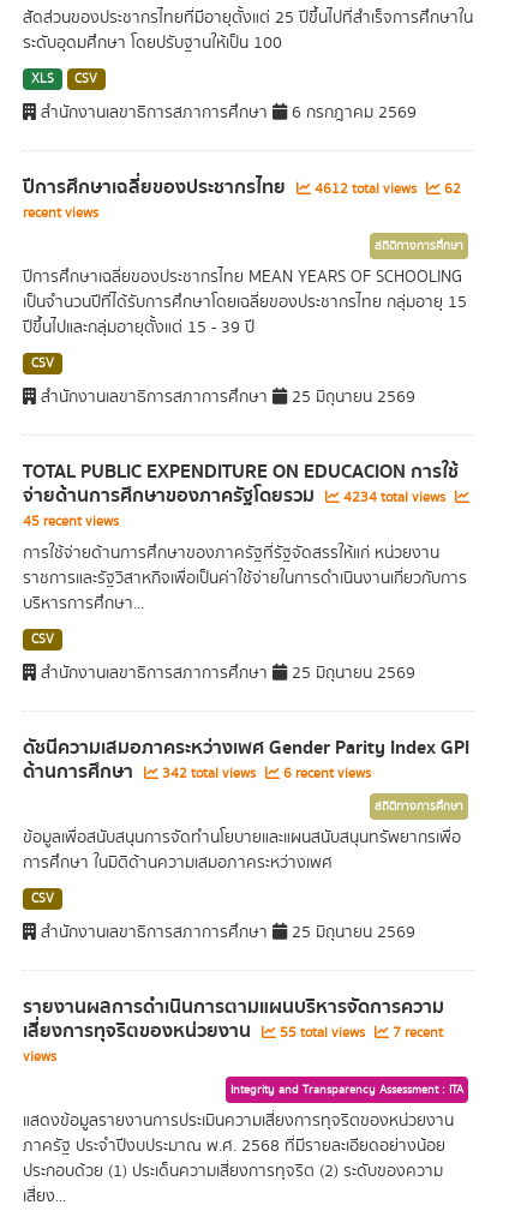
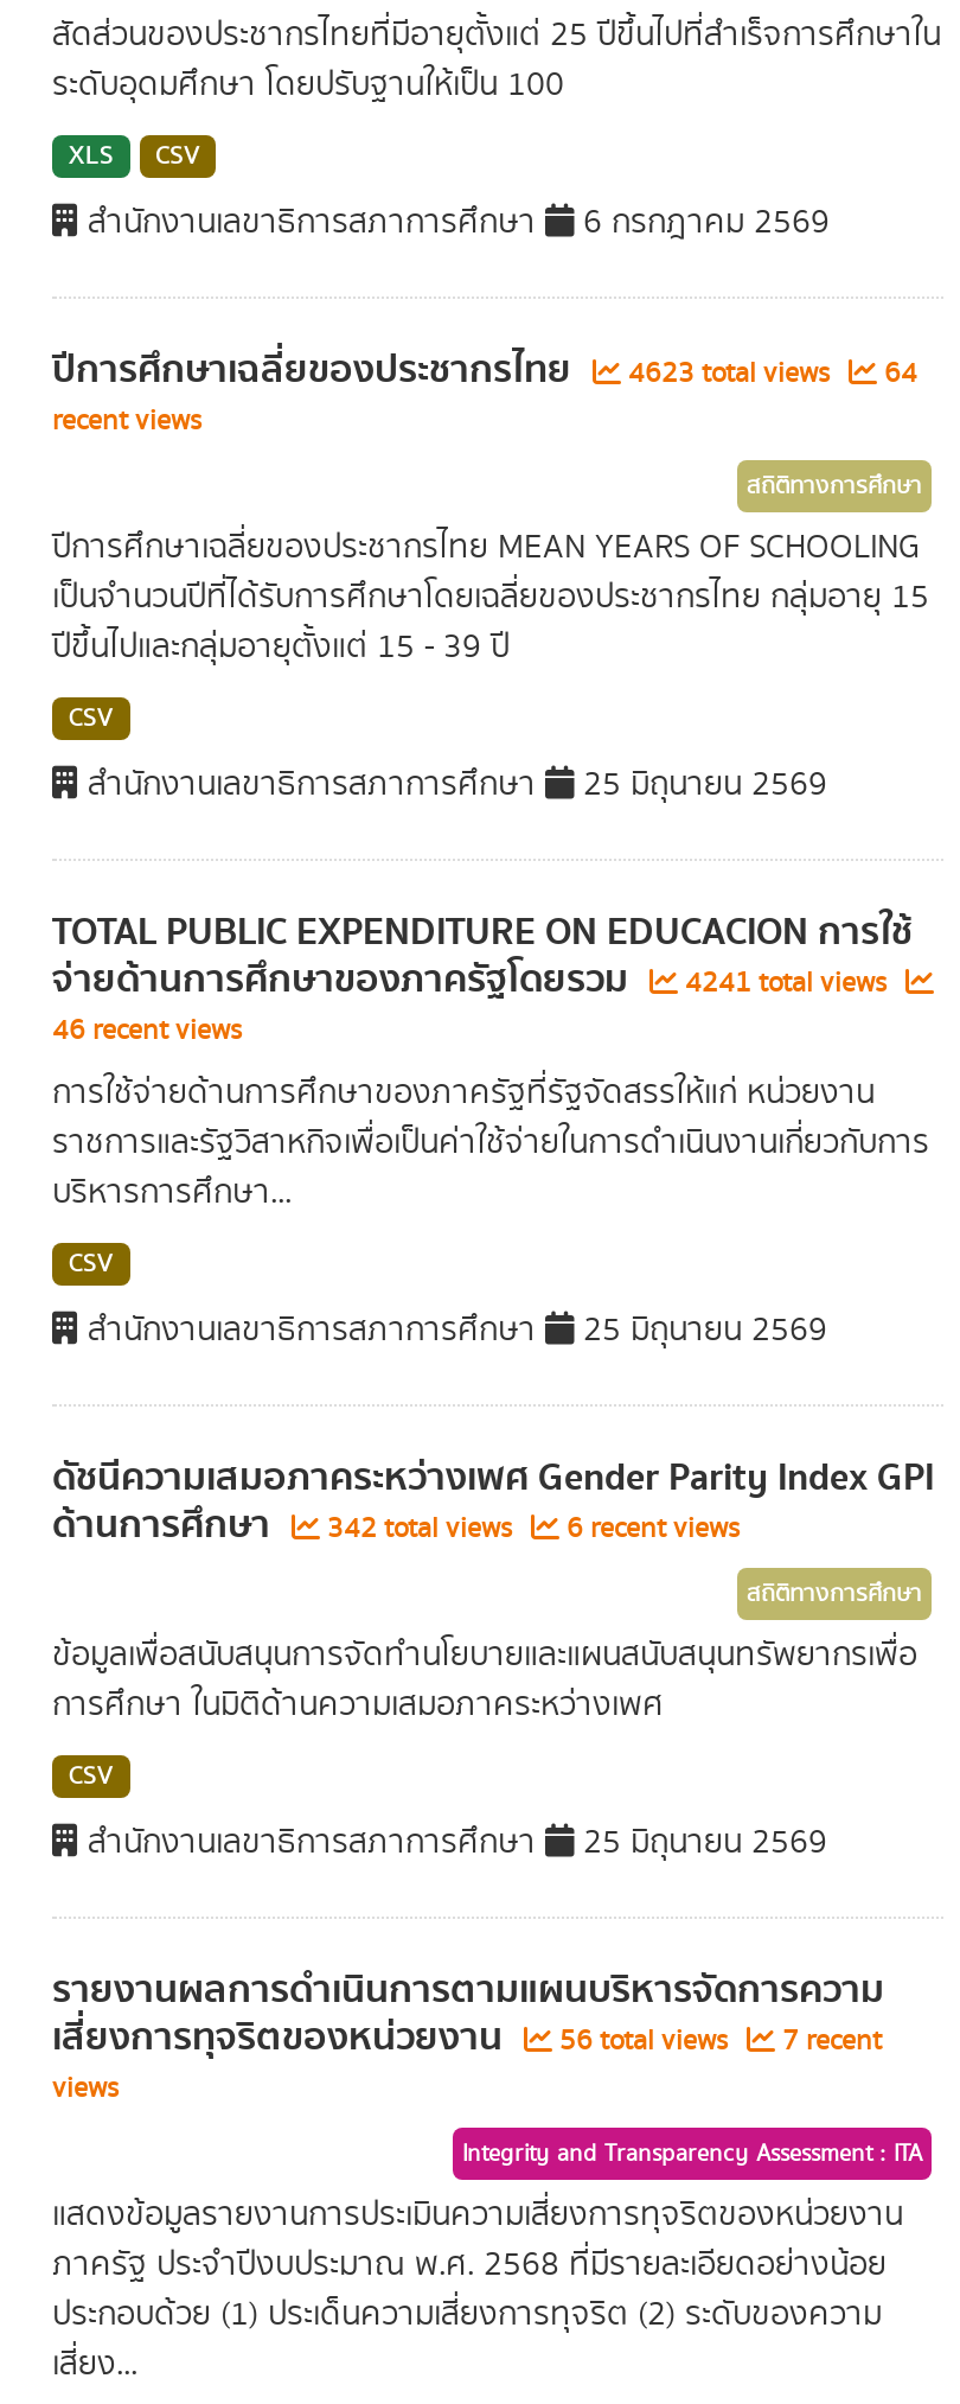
- 4612 total views
+ 4623 total views

- 62
+ 64

- จ่ายด้านการศึกษาของภาครัฐโดยรวม 4234 total views
+ จ่ายด้านการศึกษาของภาครัฐโดยรวม 4241 total views

- 45 recent views
+ 46 recent views

- เสี่ยงการทุจริตของหน่วยงาน 55 total views 7 recent
+ เสี่ยงการทุจริตของหน่วยงาน 56 total views 7 recent
